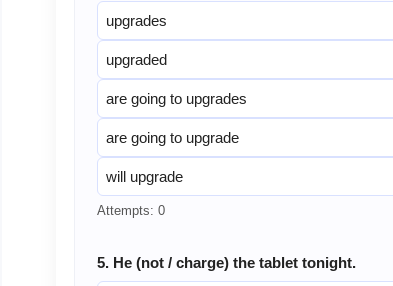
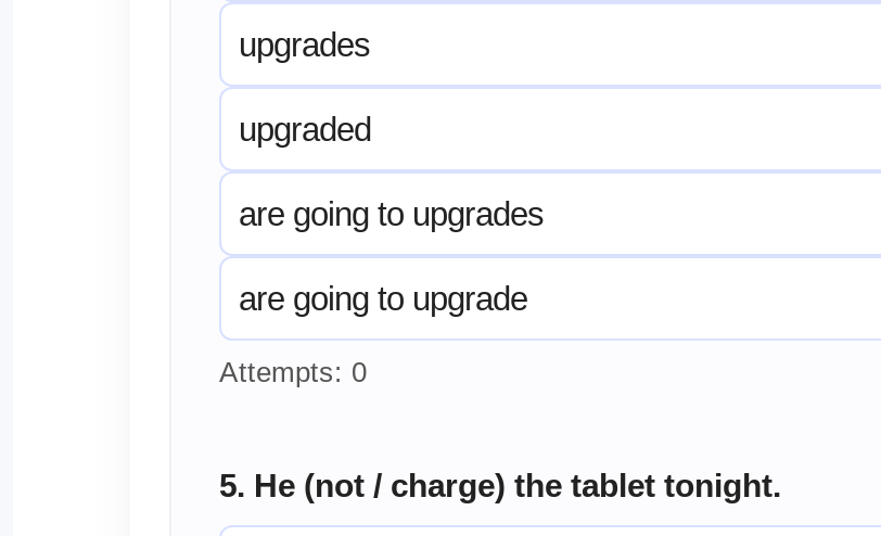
- will upgrade
